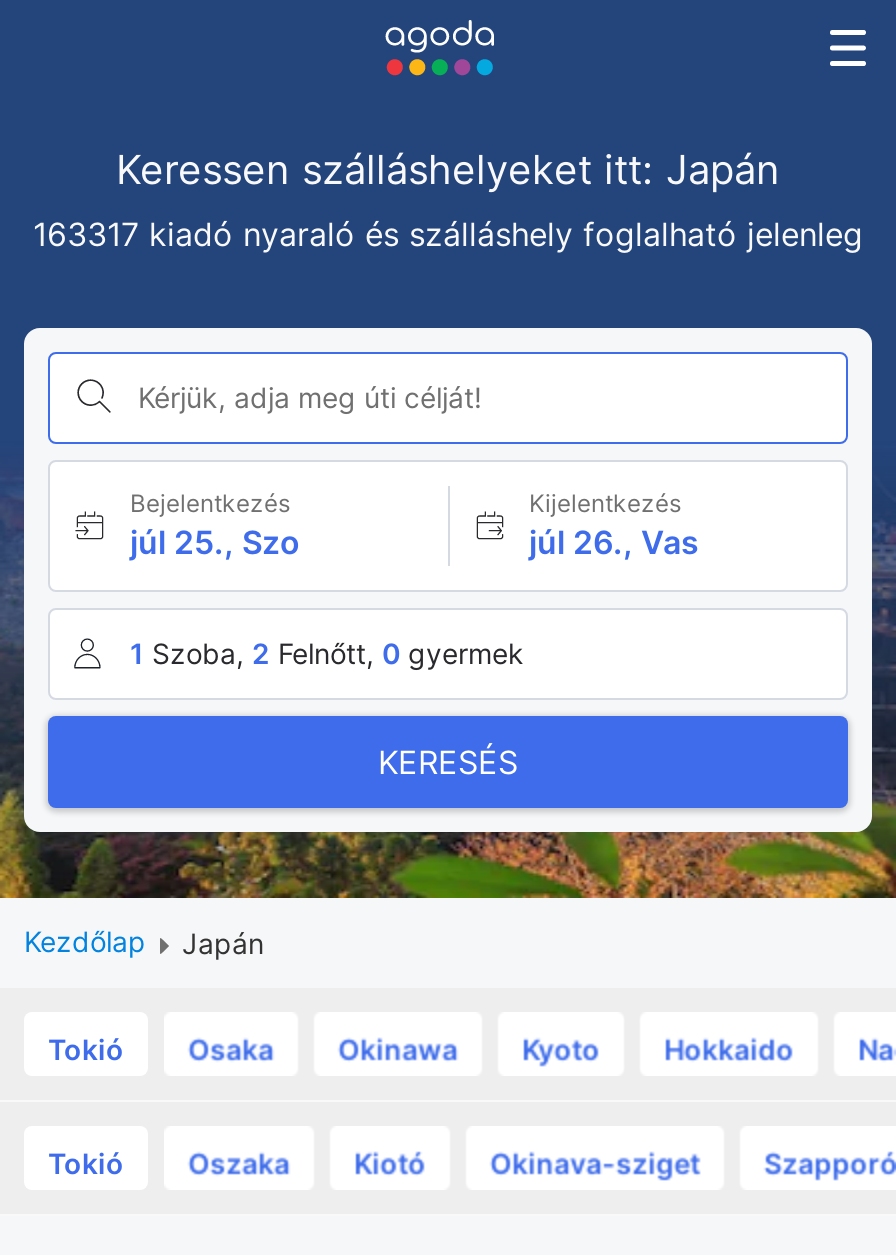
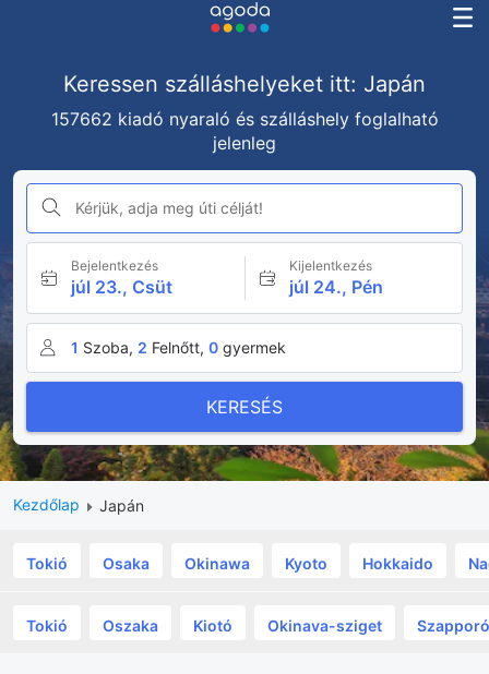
- 163317 kiadó nyaraló és szálláshely foglalható jelenleg
+ 157662 kiadó nyaraló és szálláshely foglalható
+ jelenleg

- júl 25., Szo
+ júl 23., Csüt

- júl 26., Vas
+ júl 24., Pén
